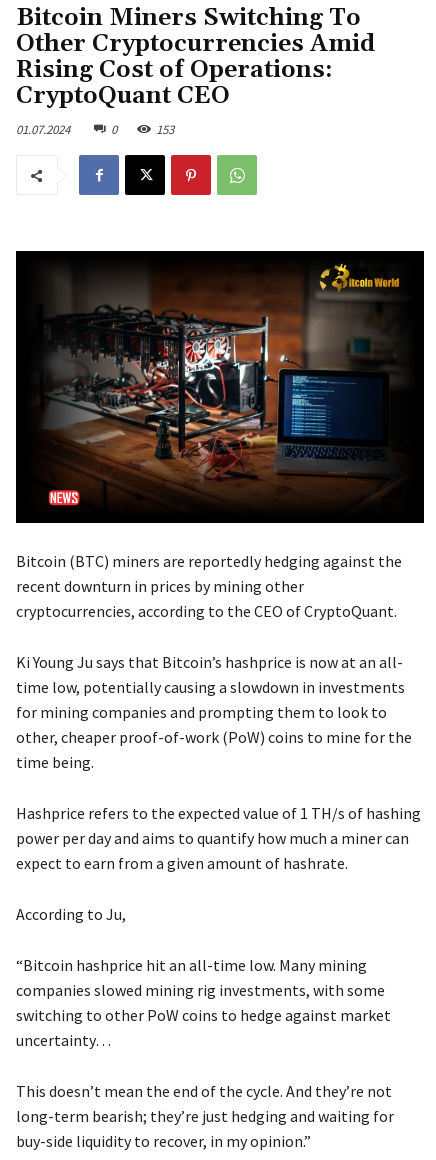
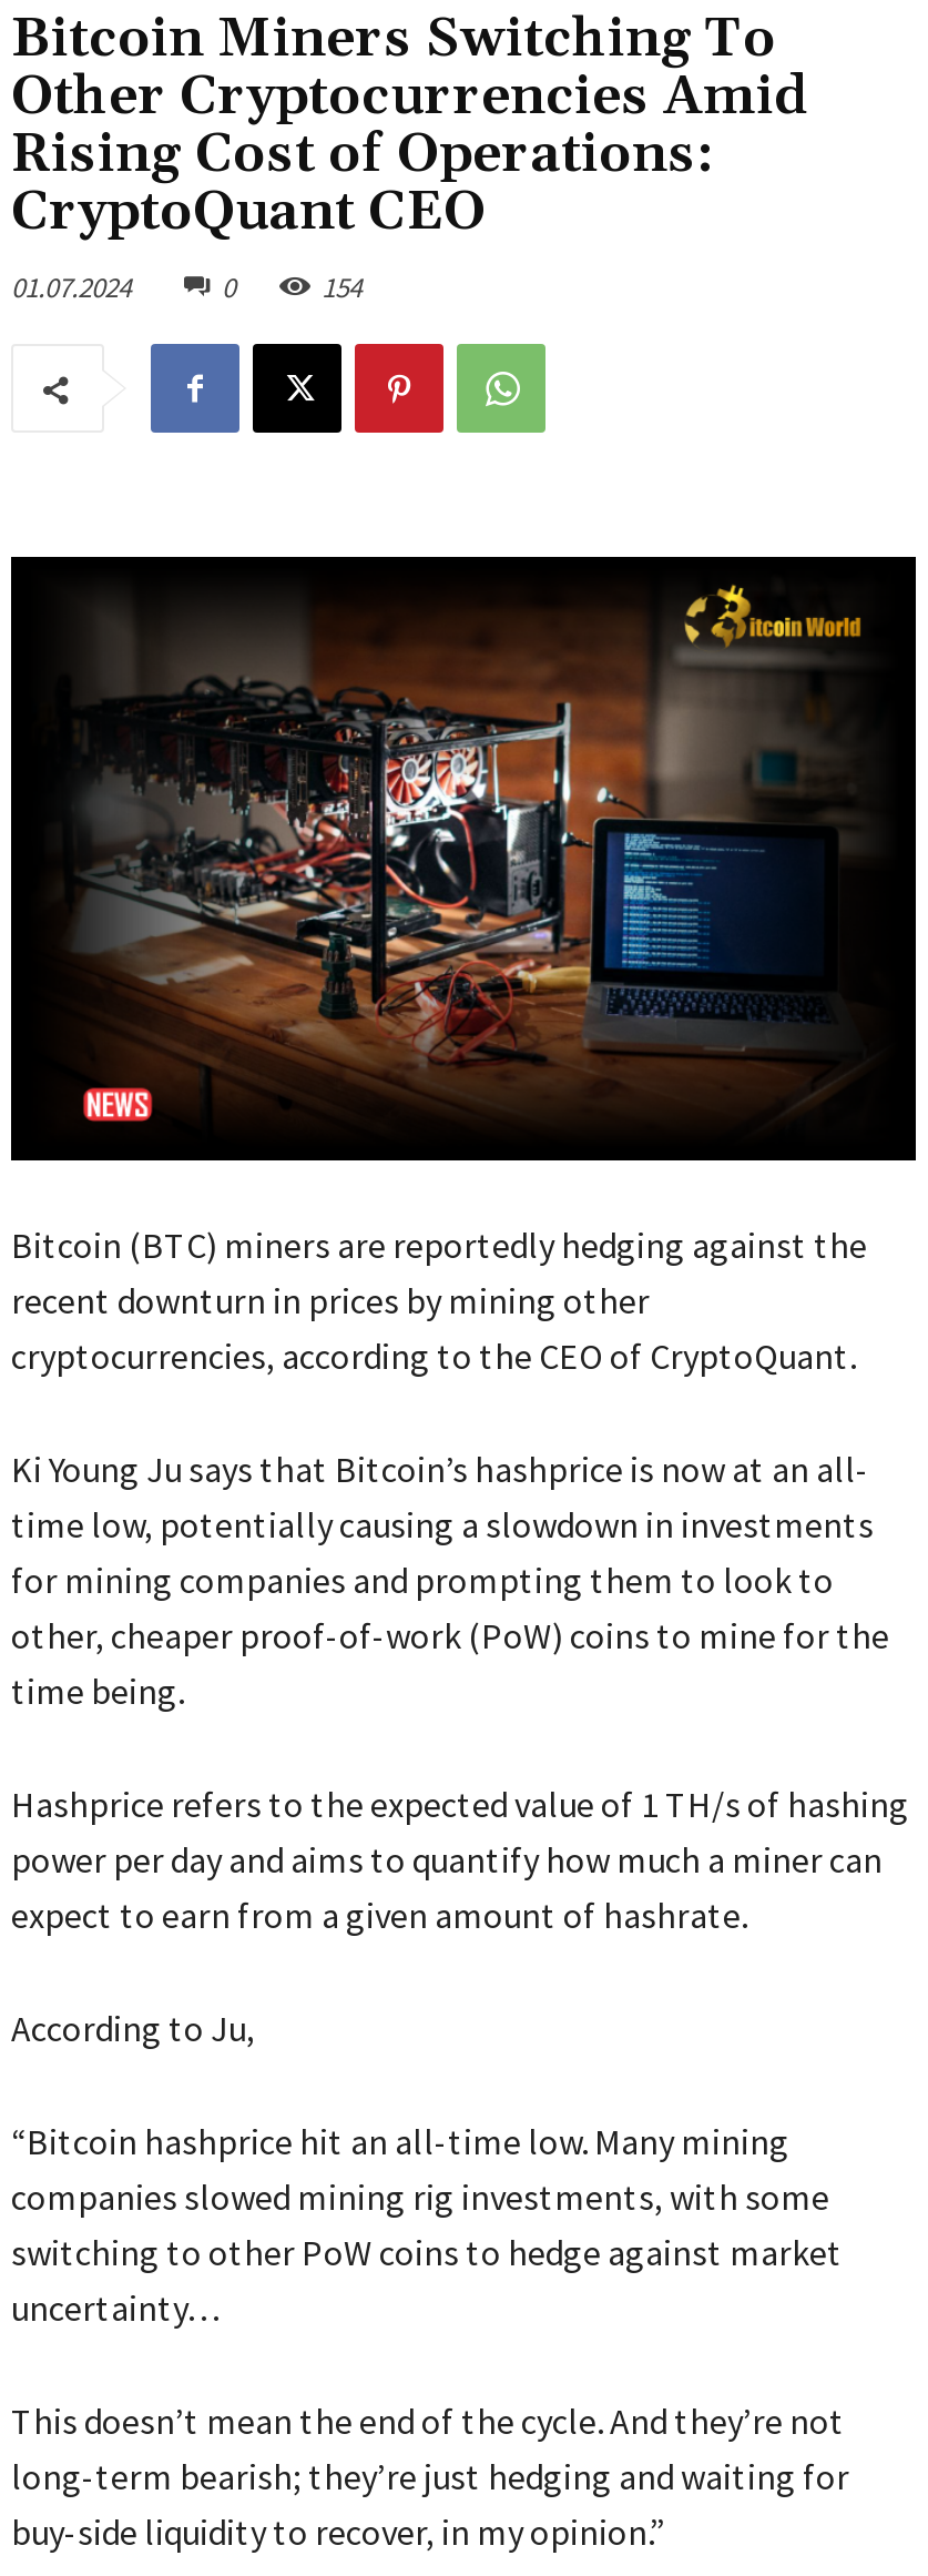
- 153
+ 154
